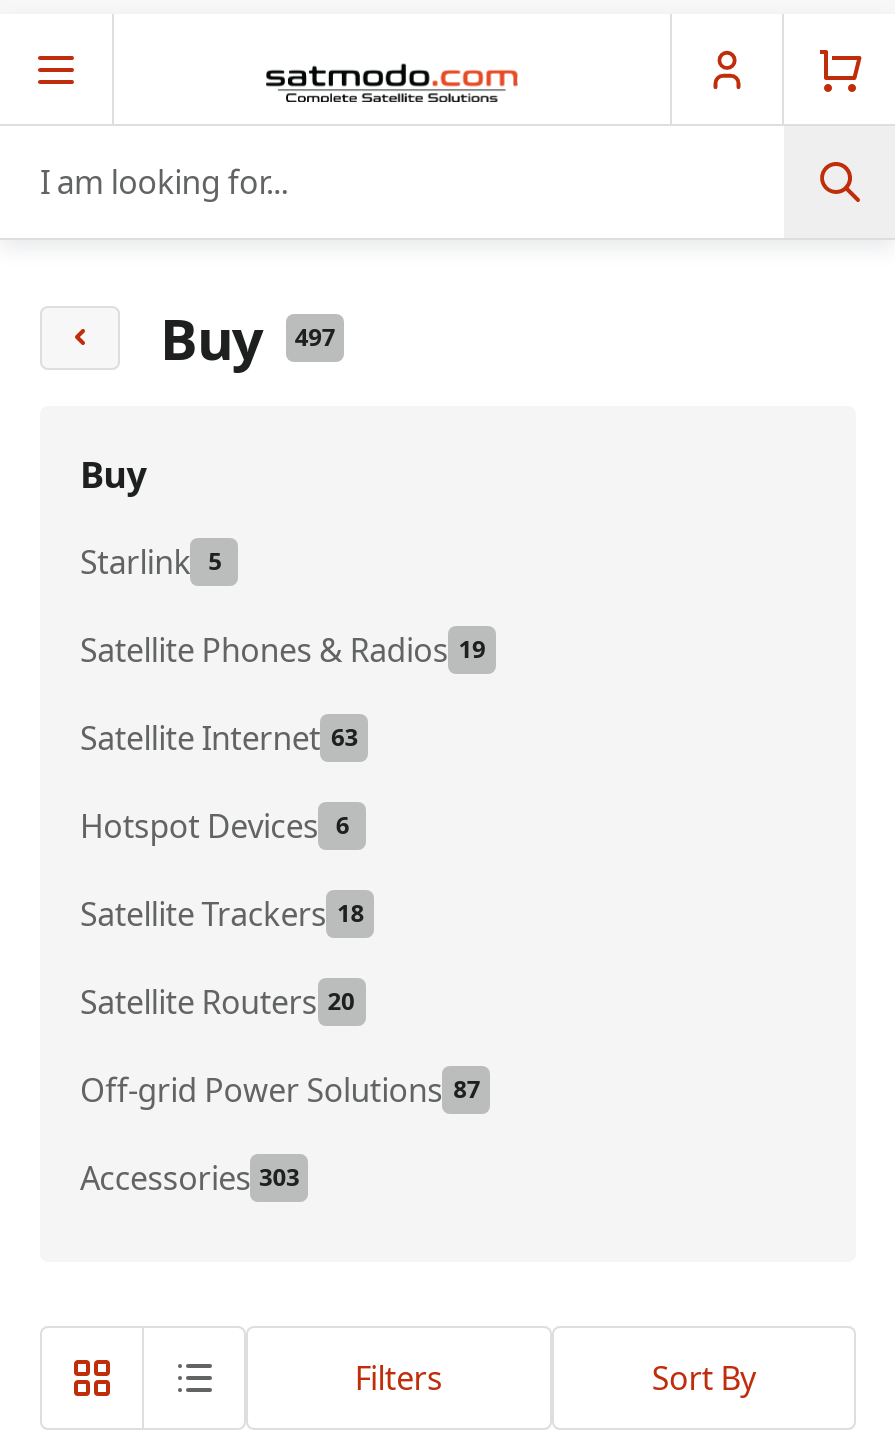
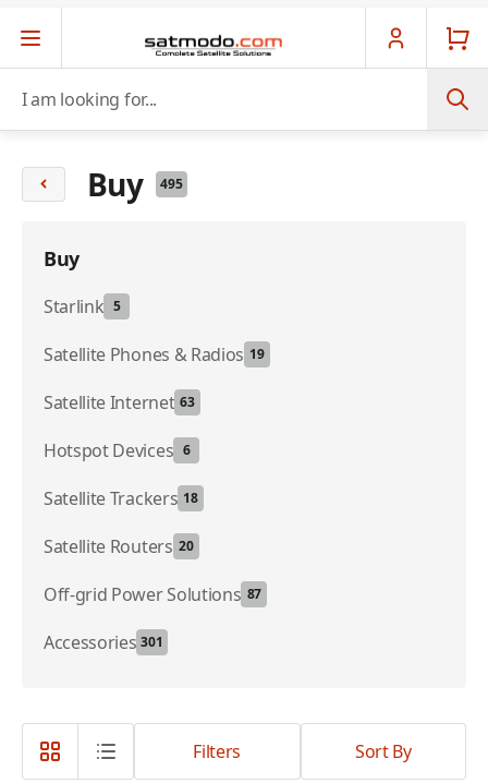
- Buy 497
+ Buy 495

- Accessories 303
+ Accessories 301
